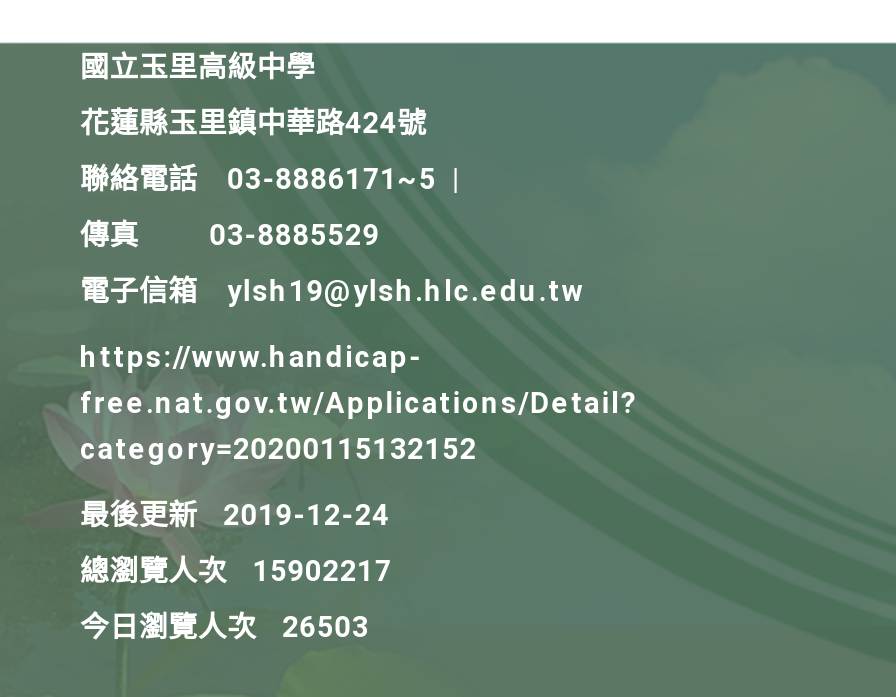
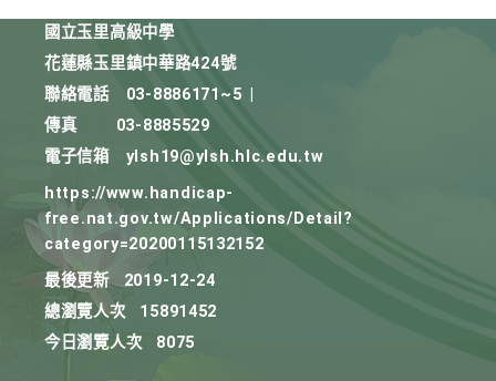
- 總瀏覽人次 15902217
+ 總瀏覽人次 15891452

- 今日瀏覽人次 26503
+ 今日瀏覽人次 8075
